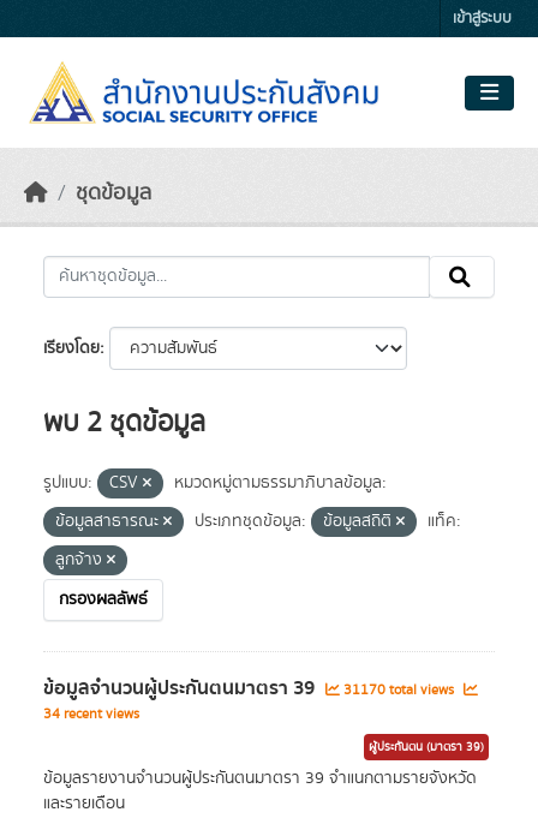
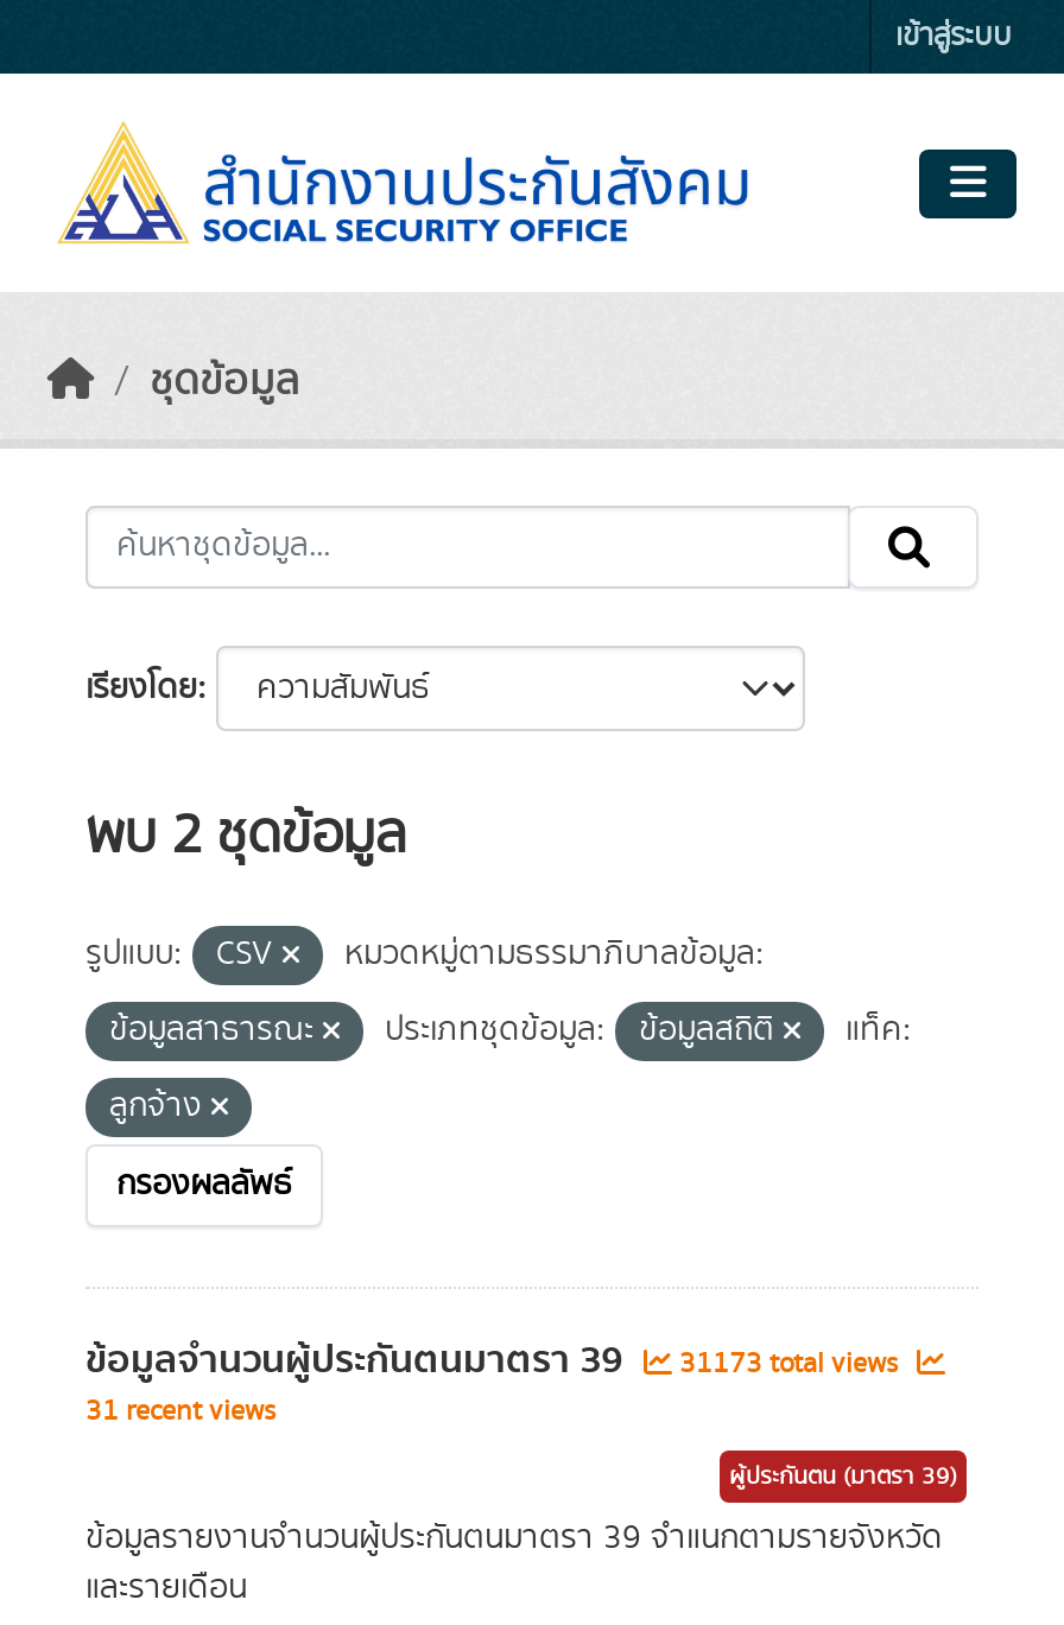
- ข้อมูลจำนวนผู้ประกันตนมาตรา 39 31170 total views
+ ข้อมูลจำนวนผู้ประกันตนมาตรา 39 31173 total views

- 34 recent views
+ 31 recent views
